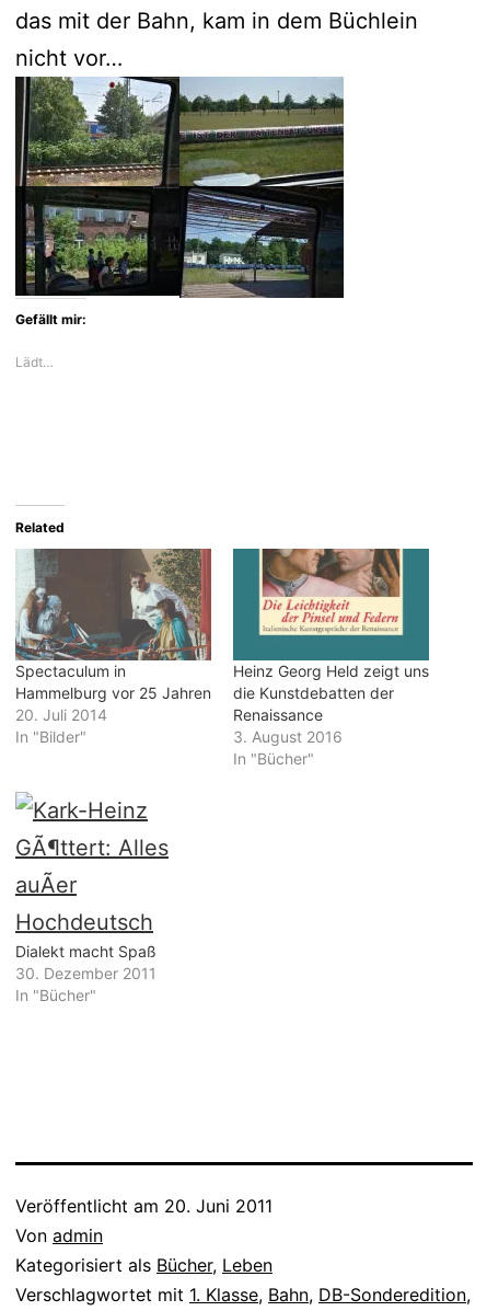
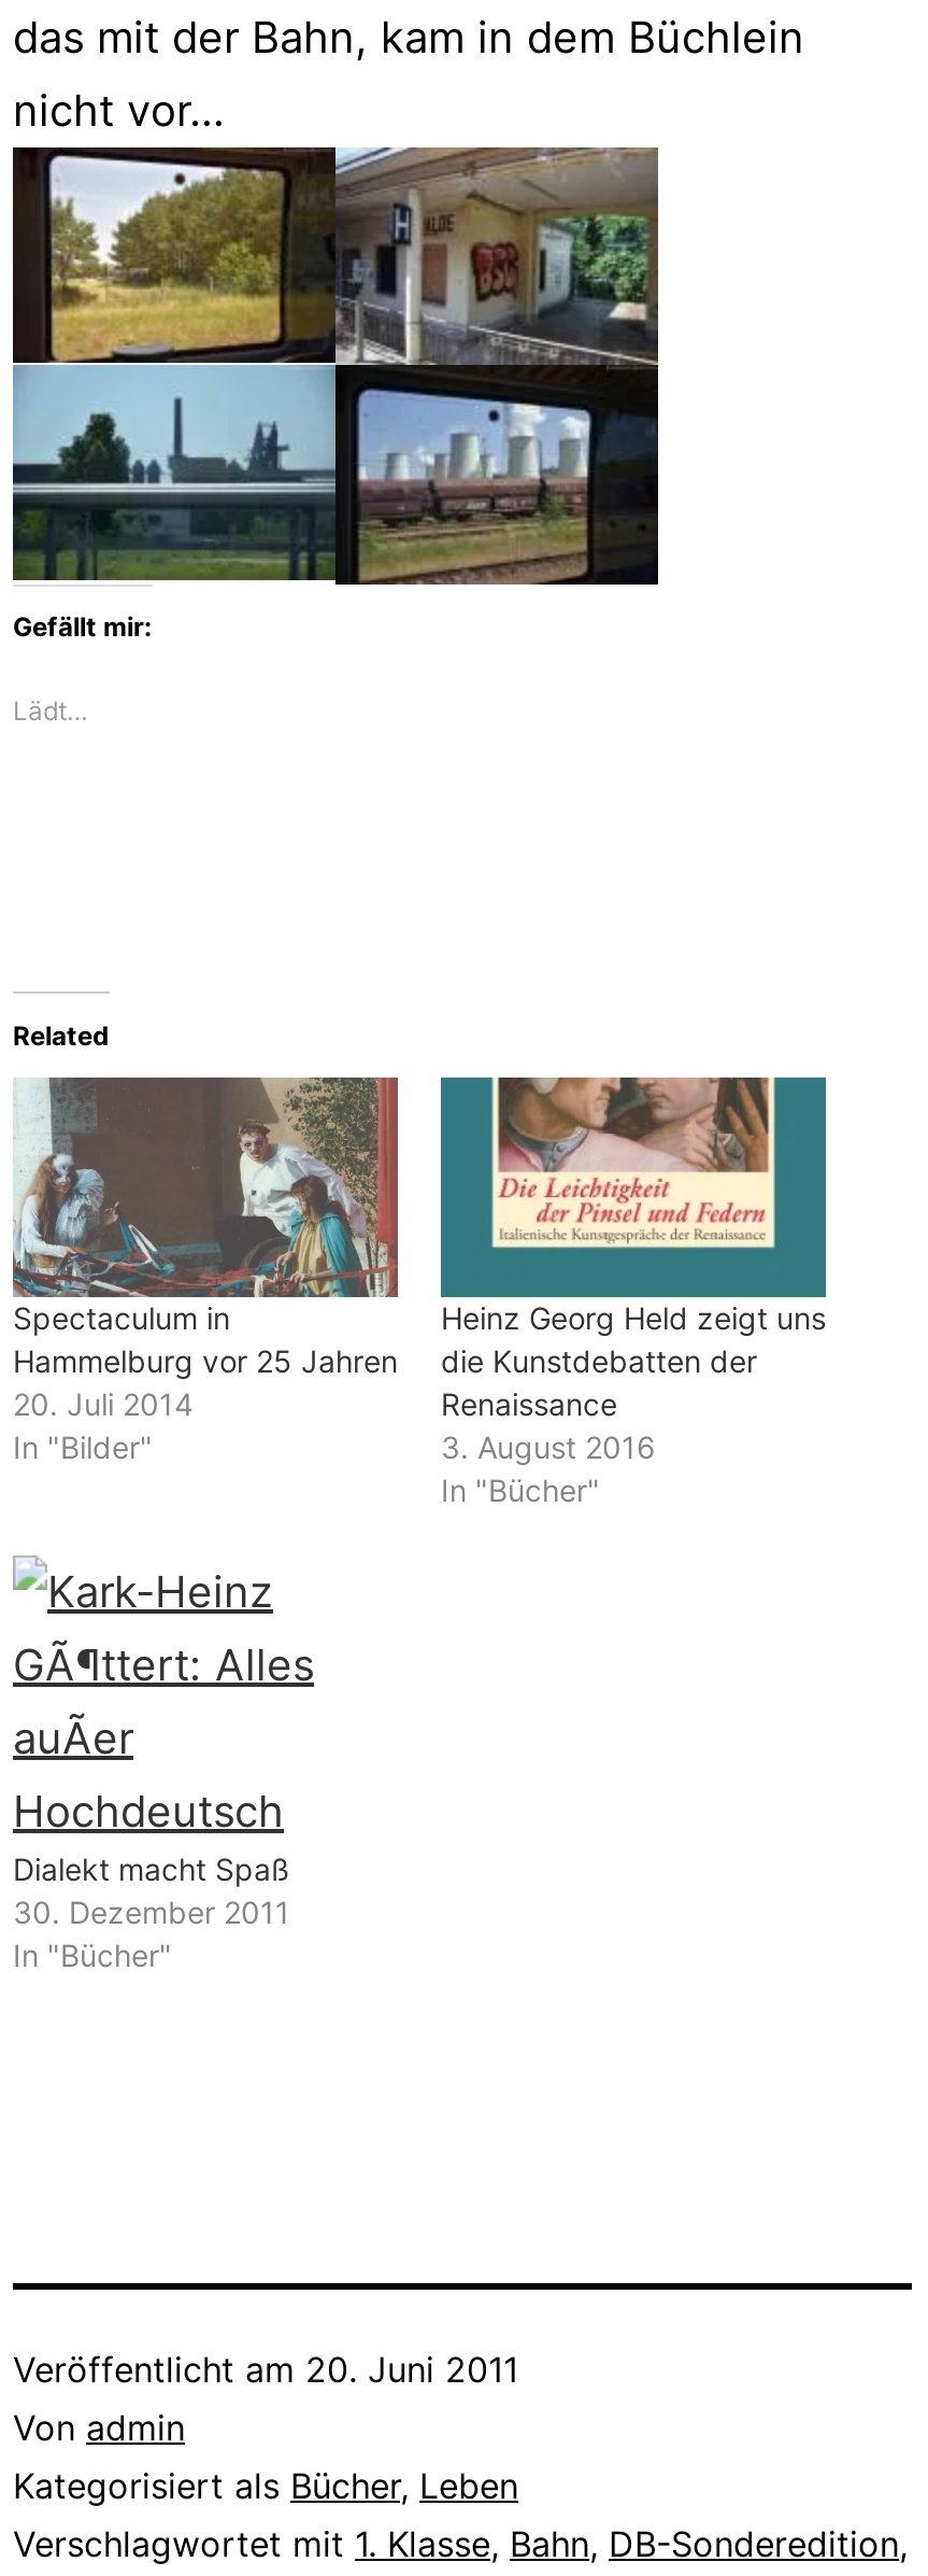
- [image]
+ [image]
